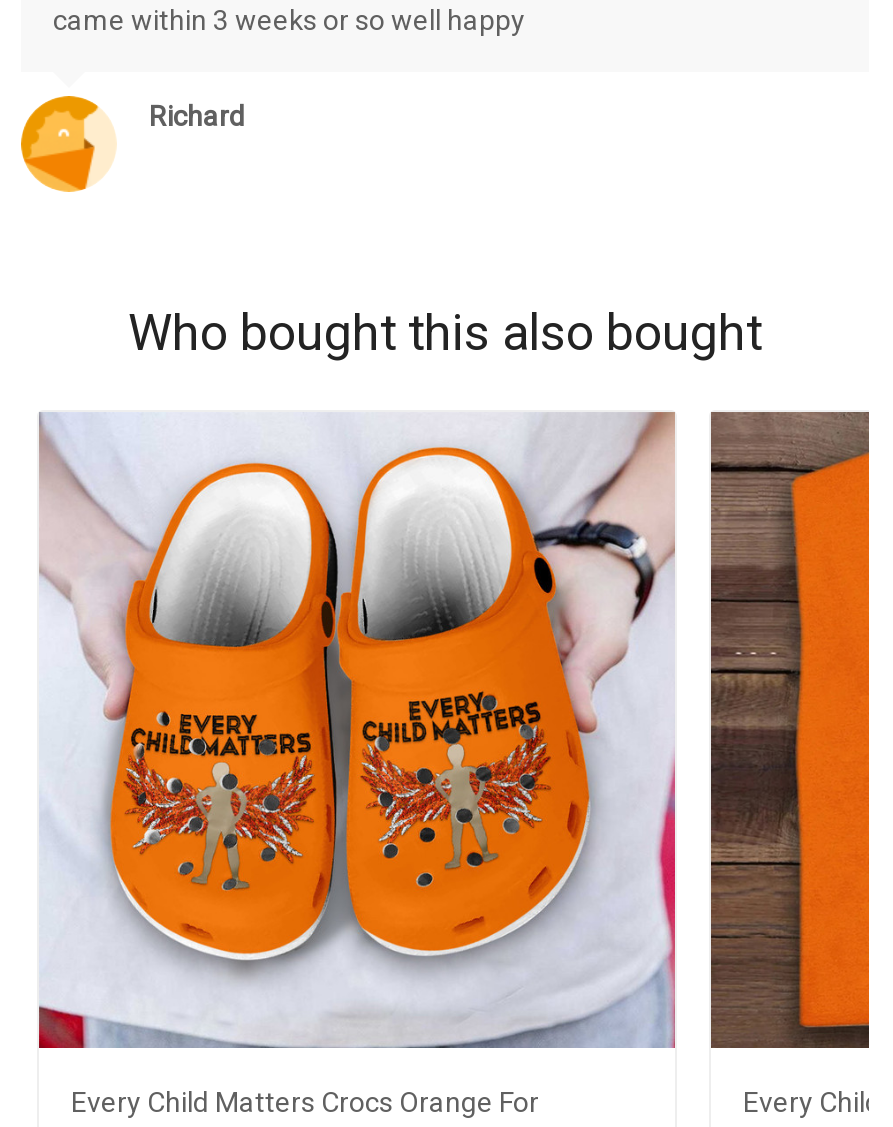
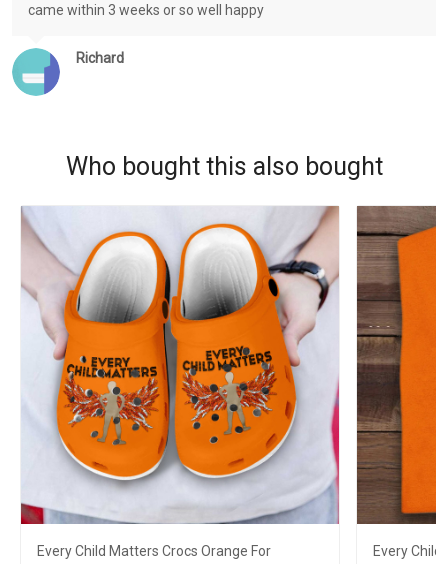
- [image]
+ [image]
